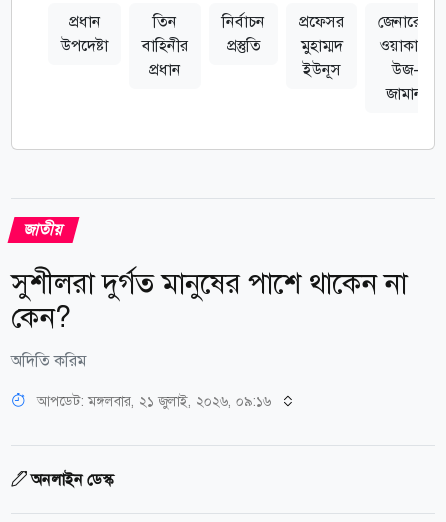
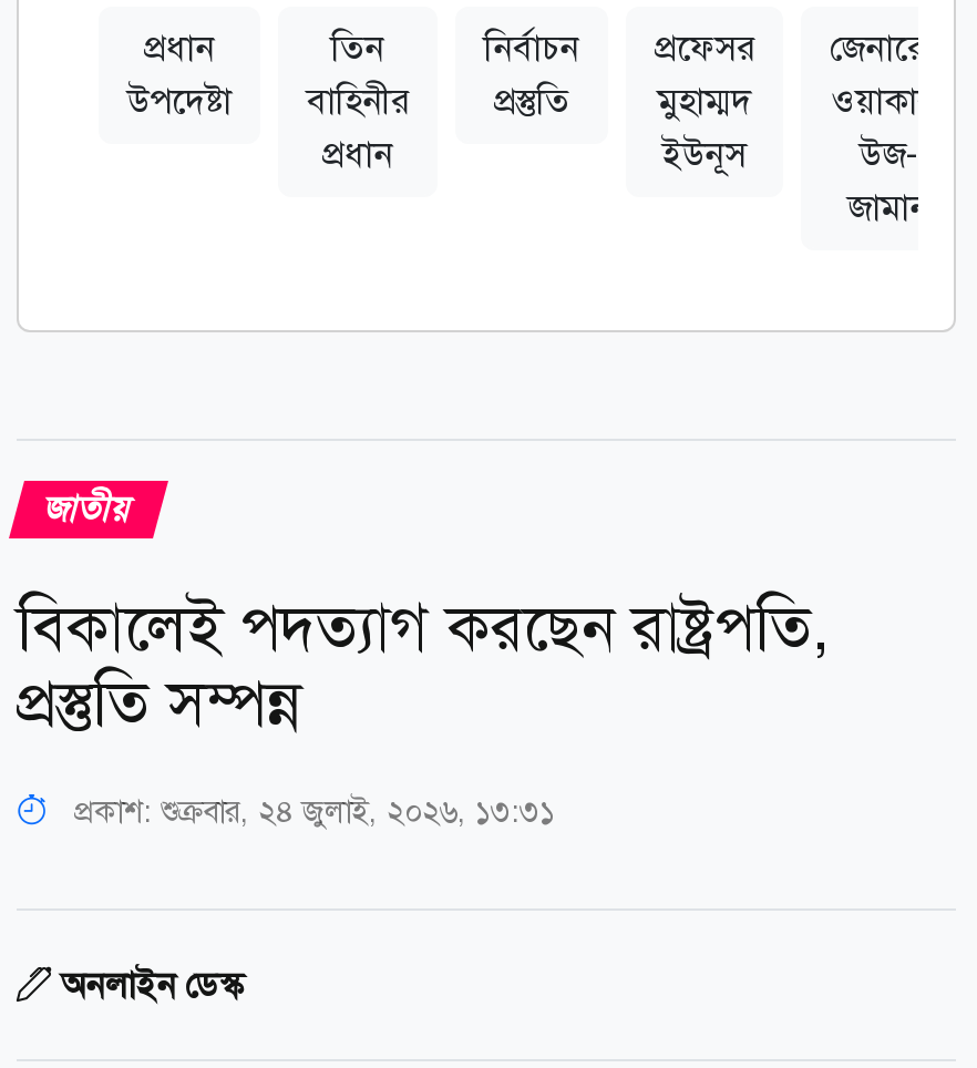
- সুশীলরা দুর্গত মানুষের পাশে থাকেন না
- কেন?
- অদিতি করিম
+ বিকালেই পদত্যাগ করছেন রাষ্ট্রপতি,
+ প্রস্তুতি সম্পন্ন

- আপডেট: মঙ্গলবার, ২১ জুলাই, ২০২৬, ০৯:১৬
+ প্রকাশ: শুক্রবার, ২৪ জুলাই, ২০২৬, ১৩:৩১
